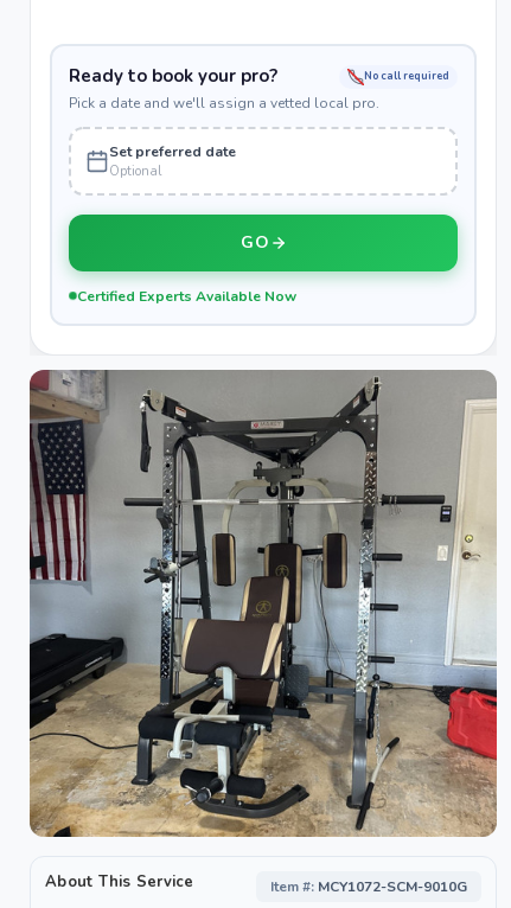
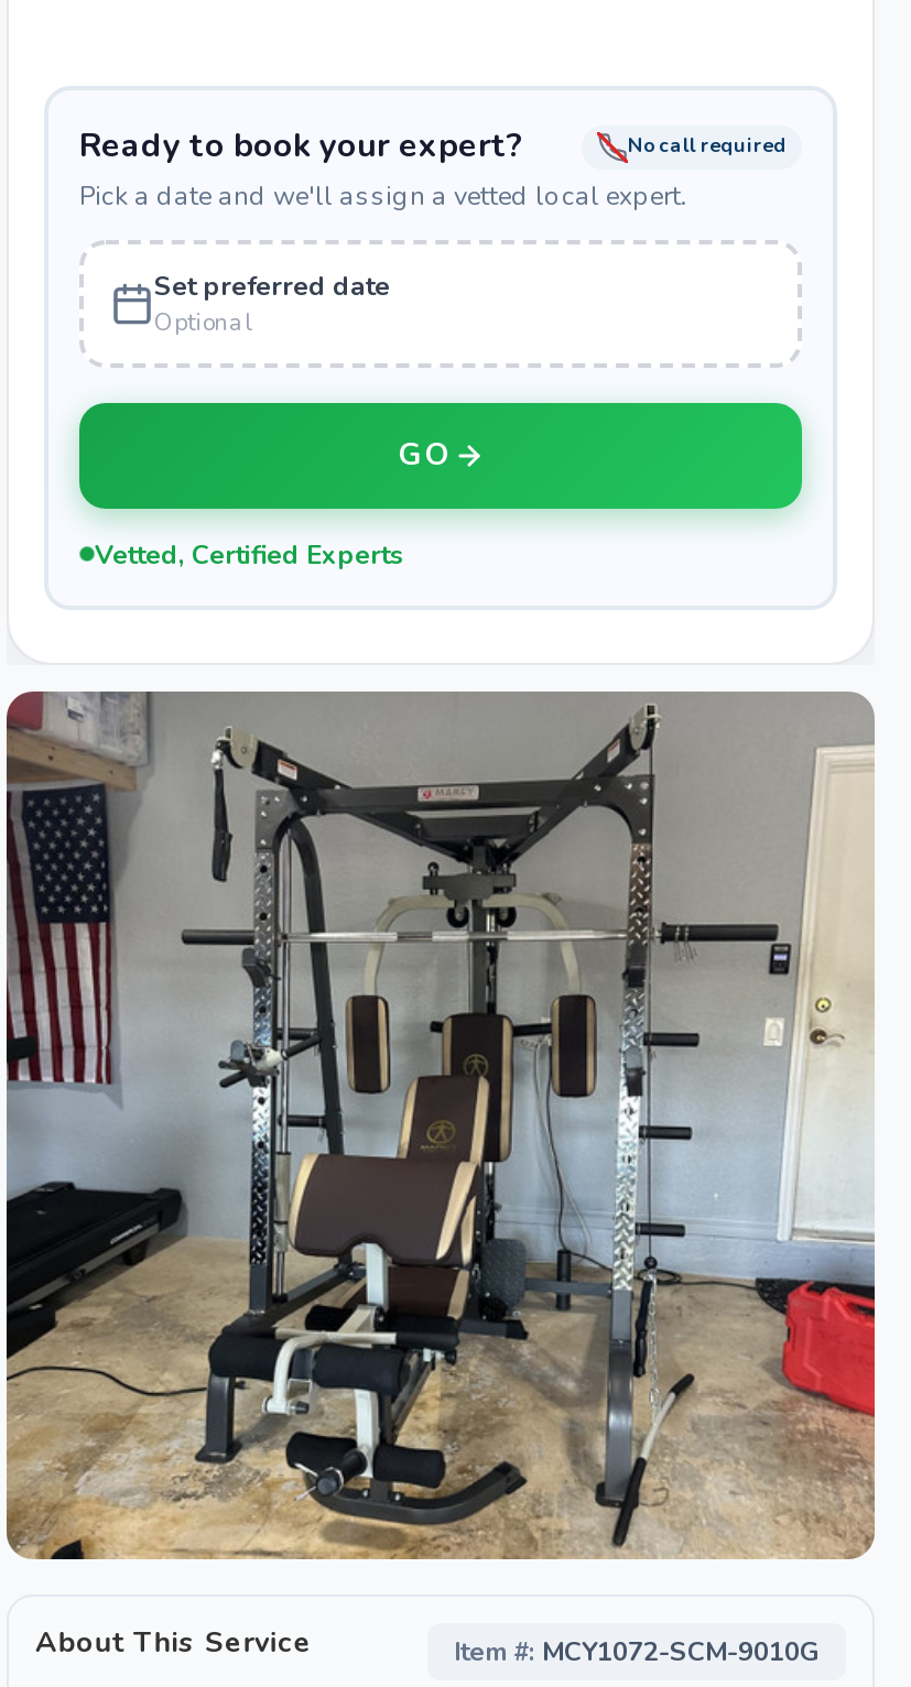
- Ready to book your pro?
+ Ready to book your expert?

- Pick a date and we'll assign a vetted local pro.
+ Pick a date and we'll assign a vetted local expert.

- Certified Experts Available Now
+ Vetted, Certified Experts
